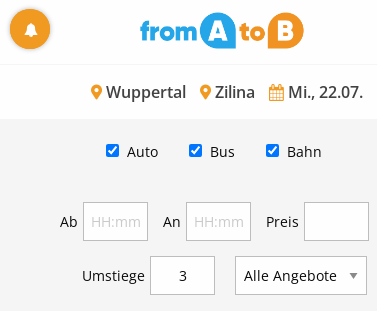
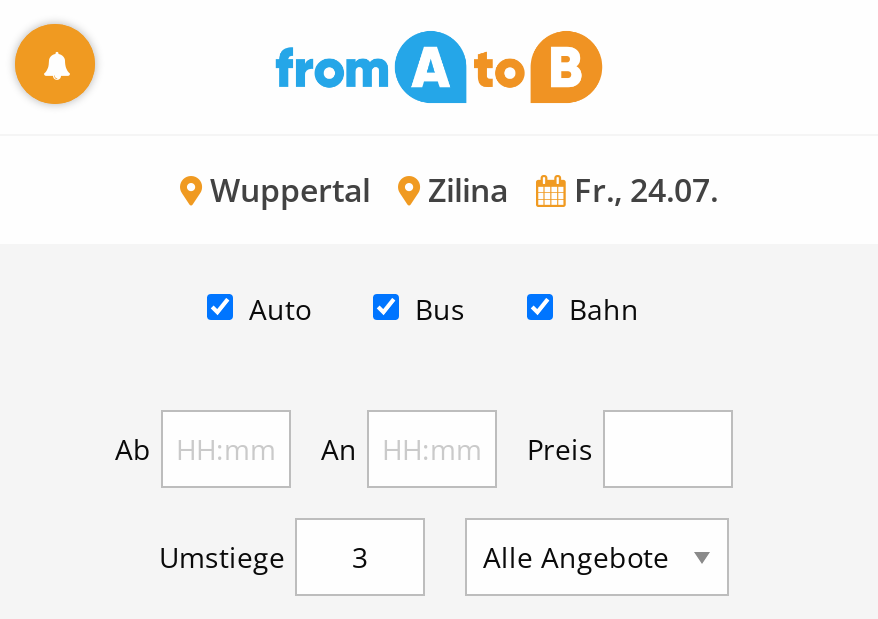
- Wuppertal Zilina Mi., 22.07.
+ Wuppertal Zilina Fr., 24.07.
